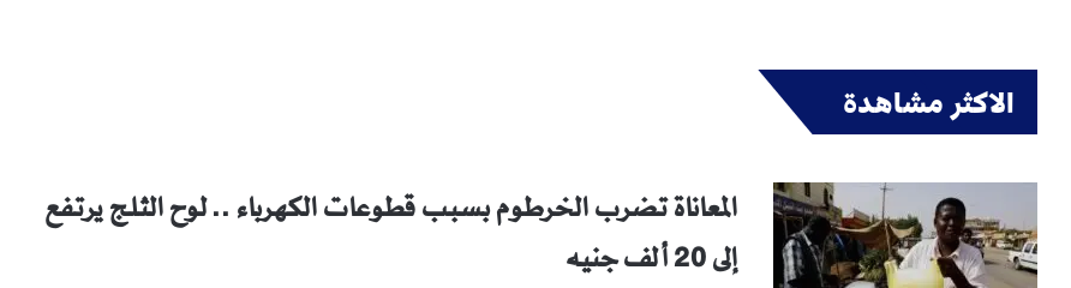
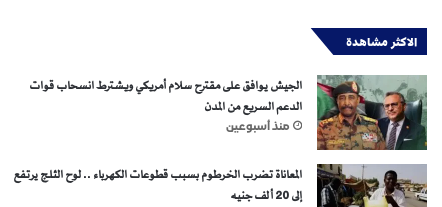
+ [image]
+ الجيش يوافق على مقترح سلام أمريكي ويشترط انسحاب قوات
+ الدعم السريع من المدن
+ منذ أسبوعين
